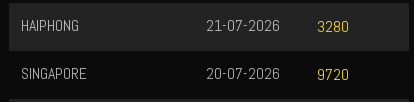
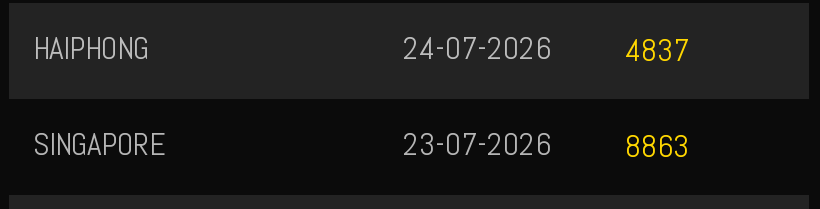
- 21-07-2026
+ 24-07-2026

- 3280
+ 4837

- 20-07-2026
+ 23-07-2026

- 9720
+ 8863
